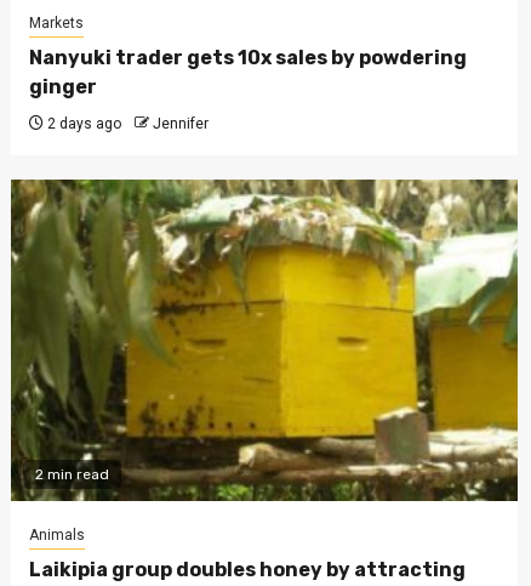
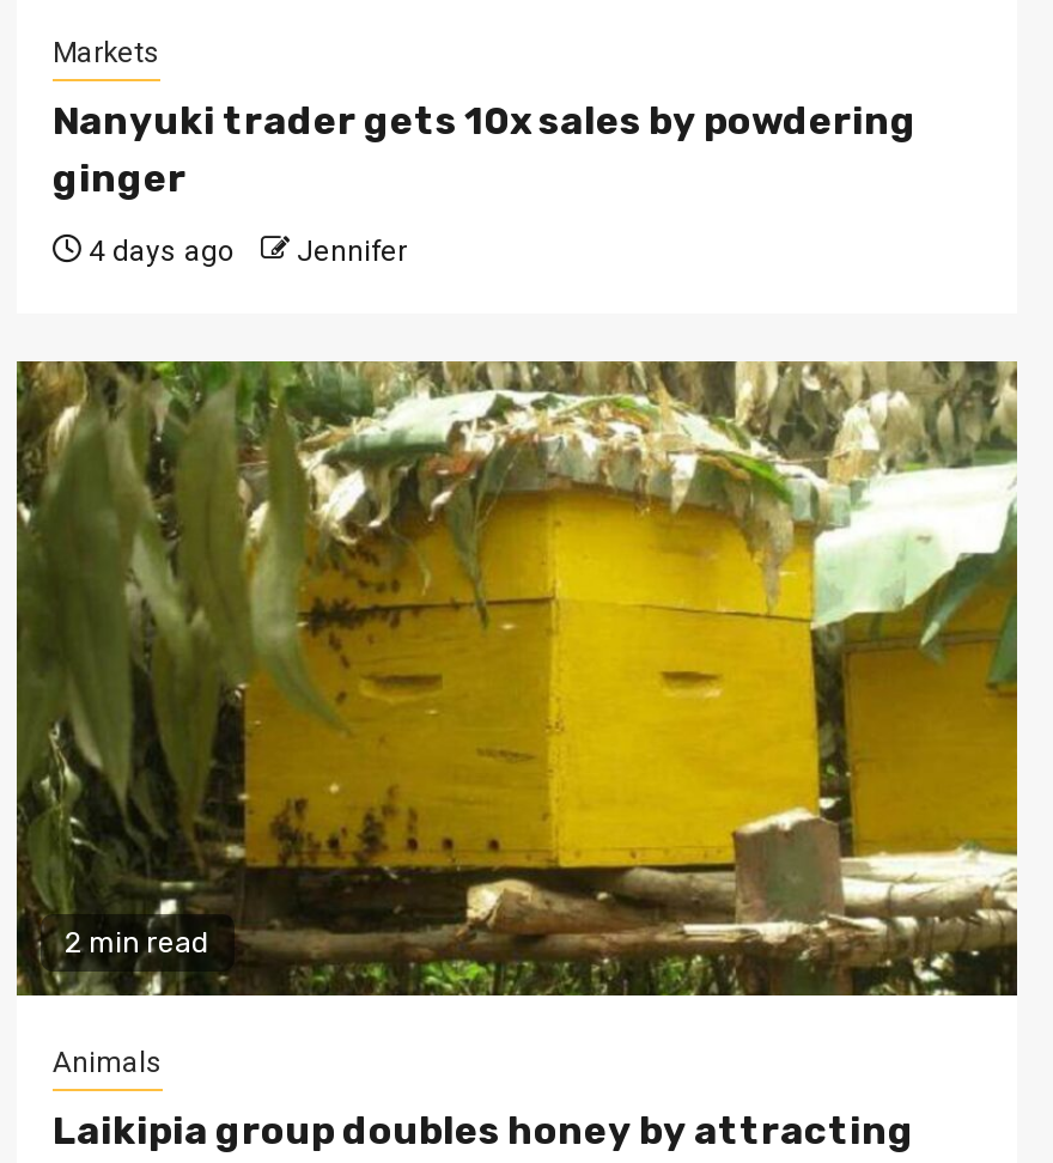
- 2 days ago Jennifer
+ 4 days ago Jennifer
